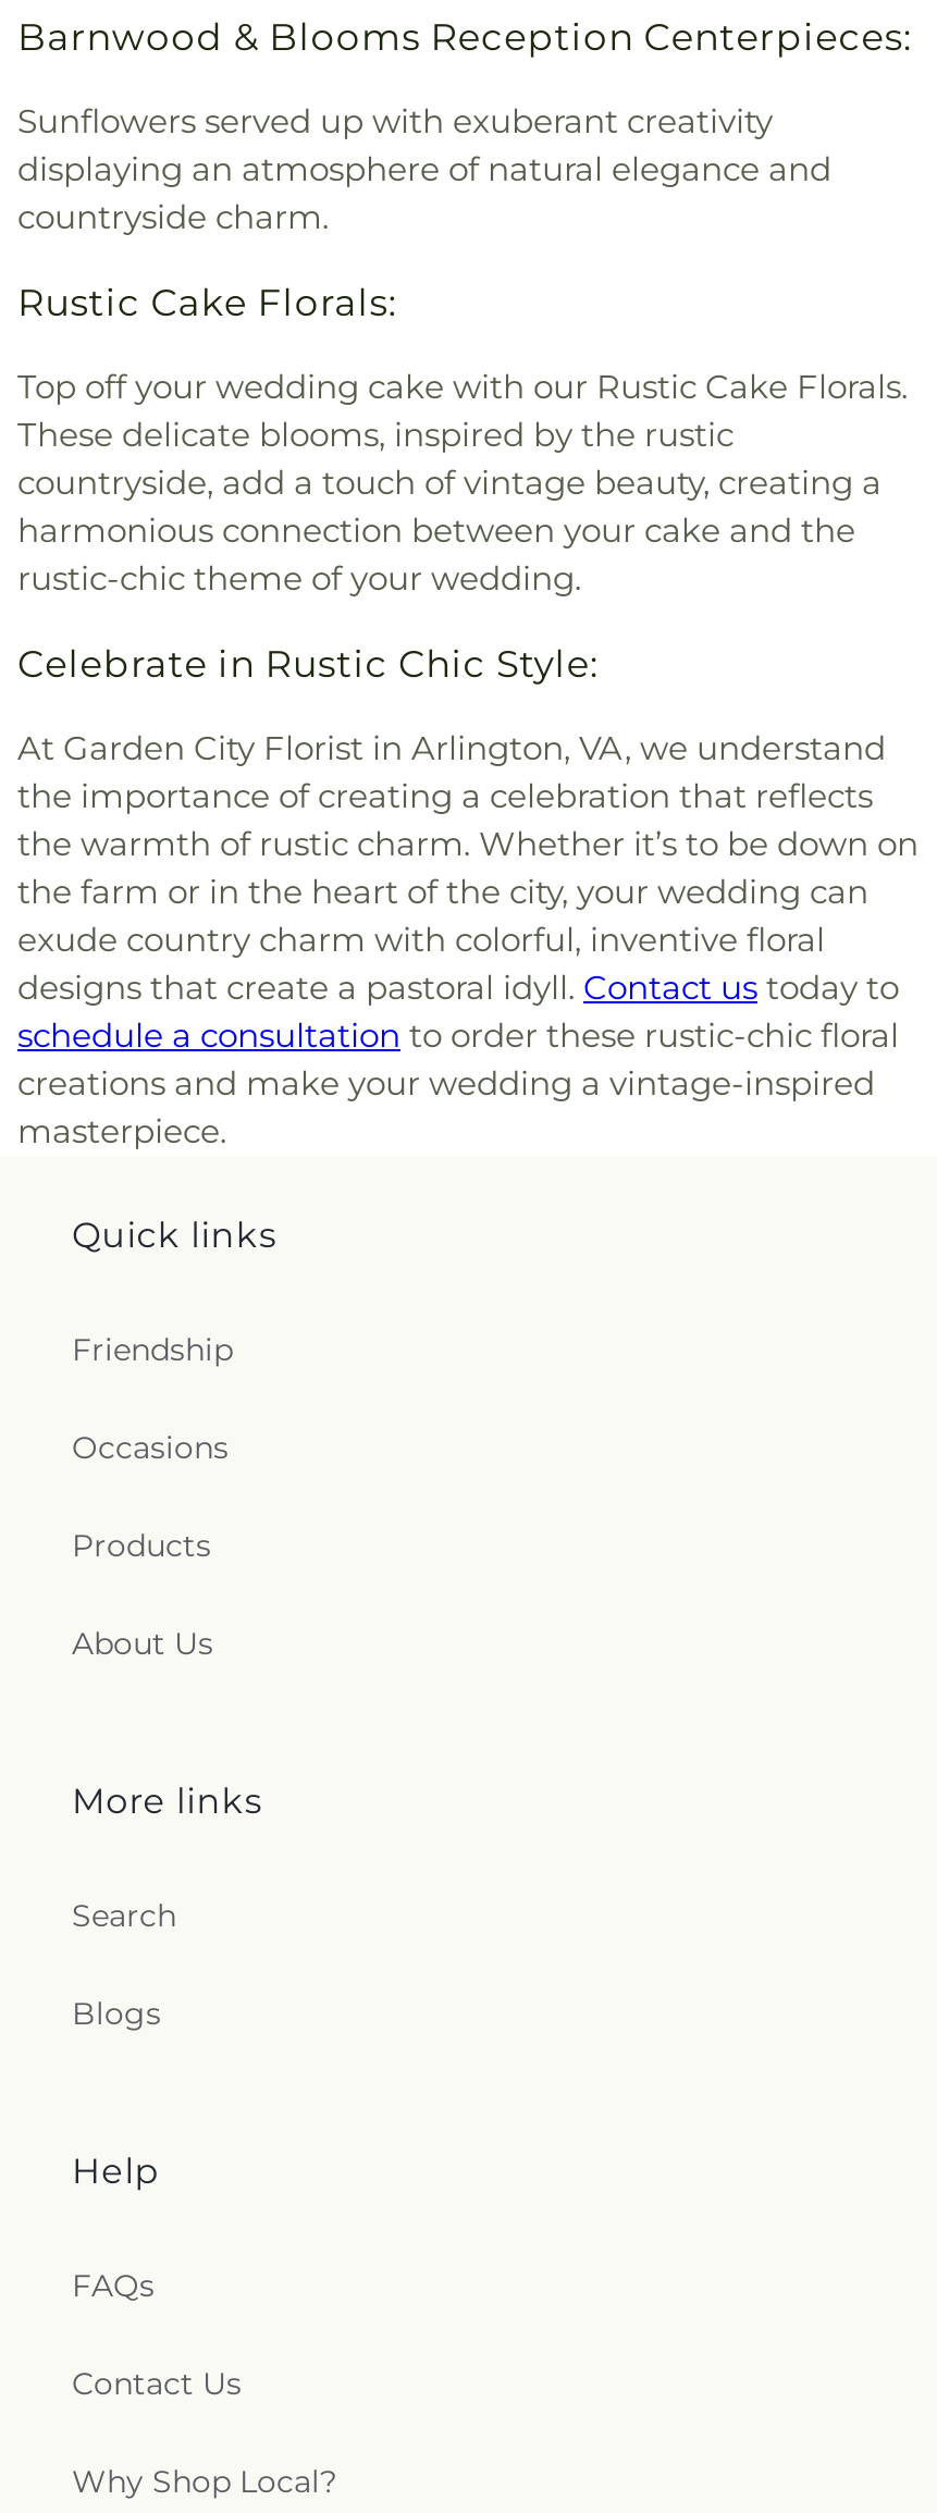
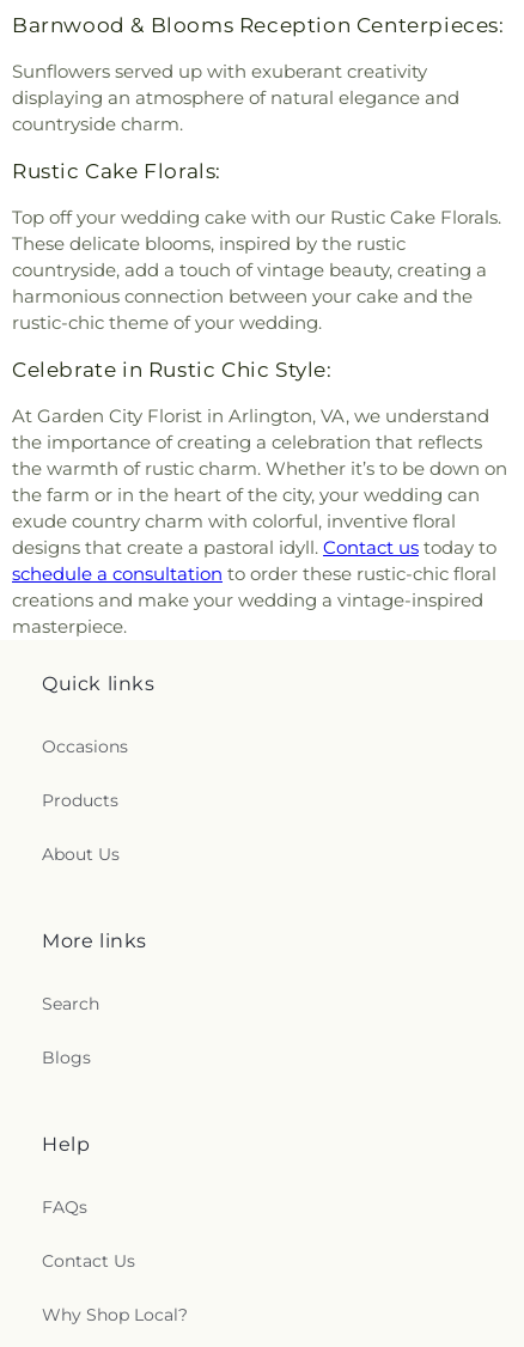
- Friendship
